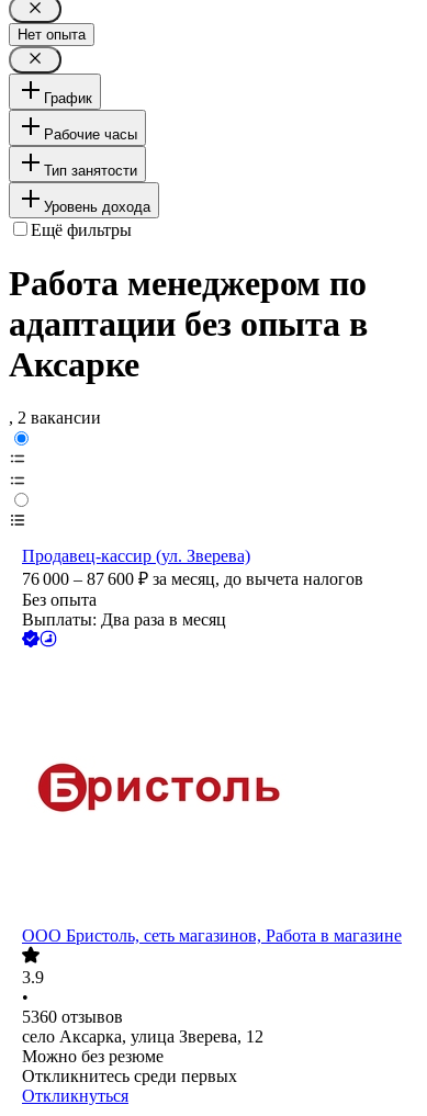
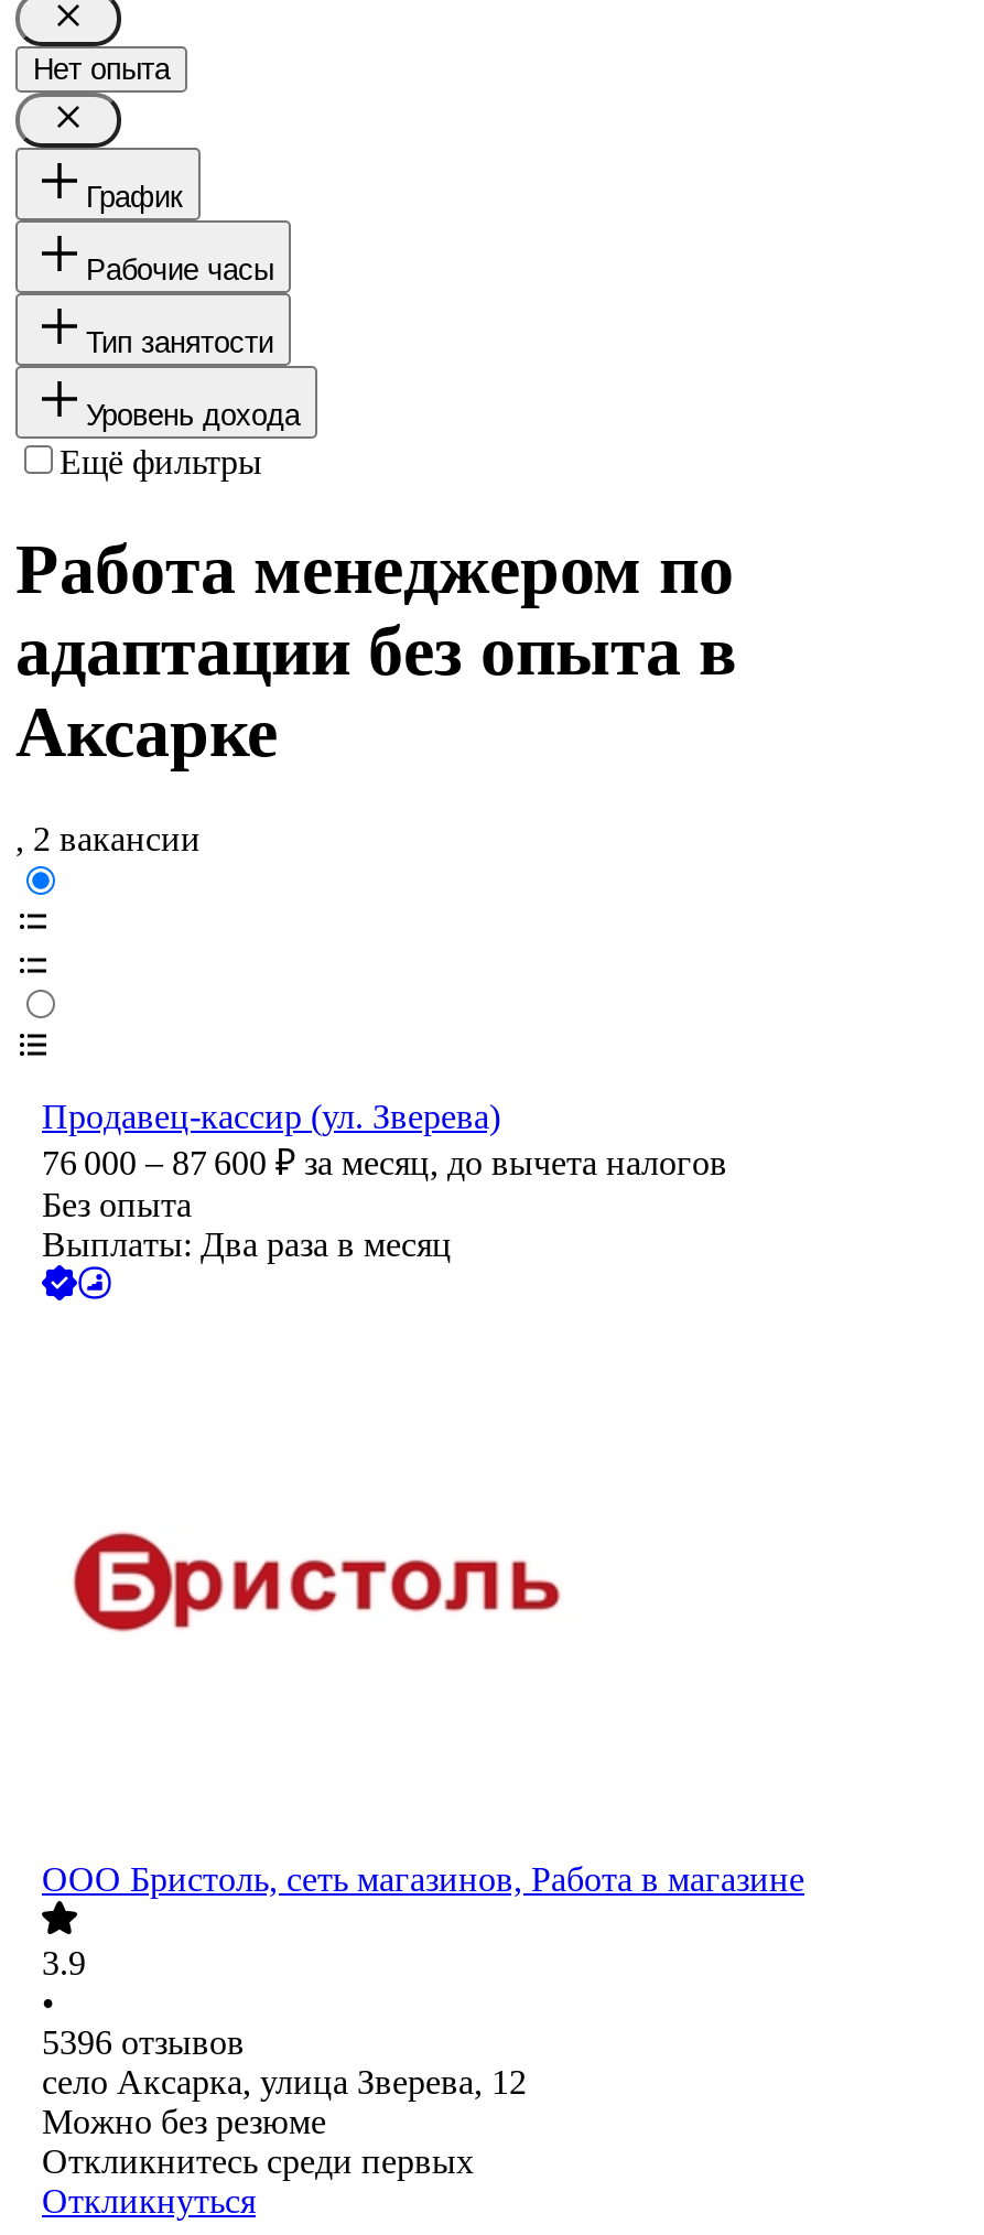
- 5360 отзывов
+ 5396 отзывов
